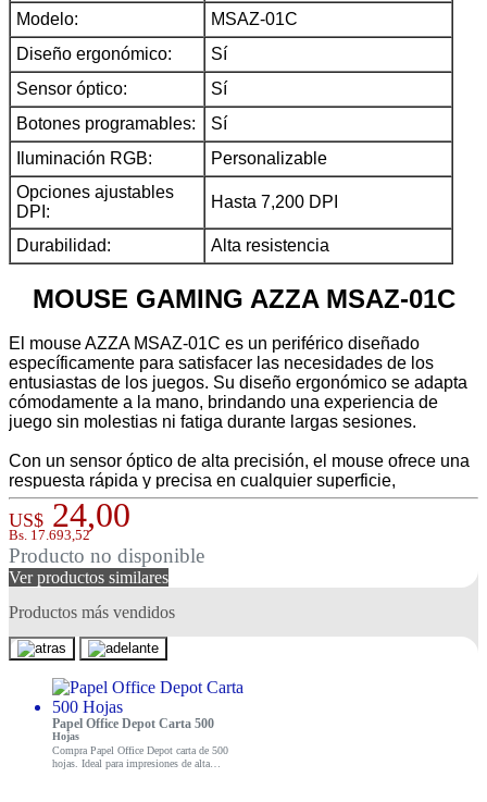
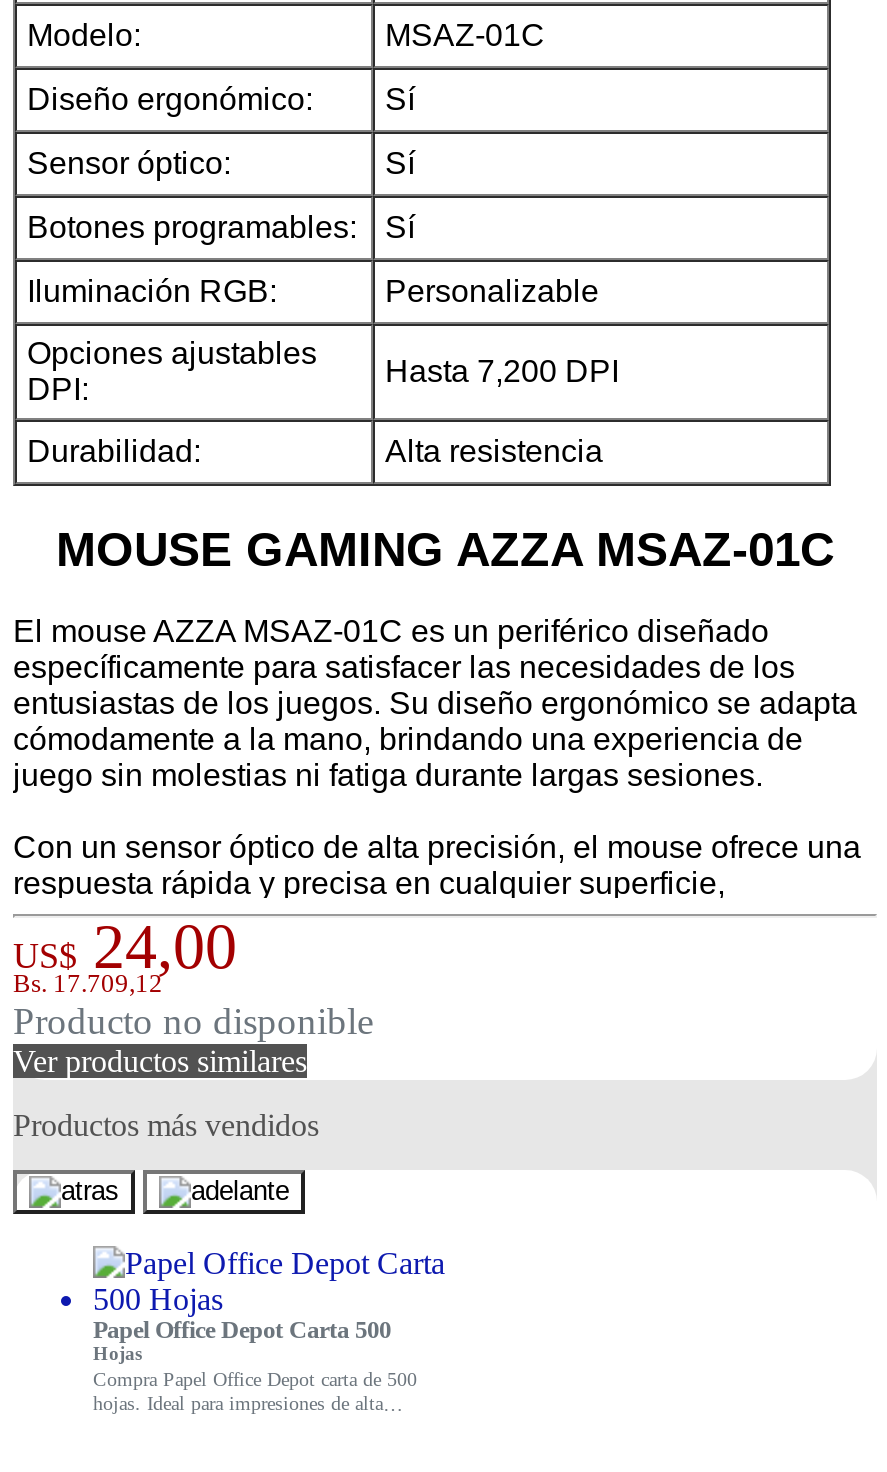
- Bs.17.693,52
+ Bs.17.709,12
